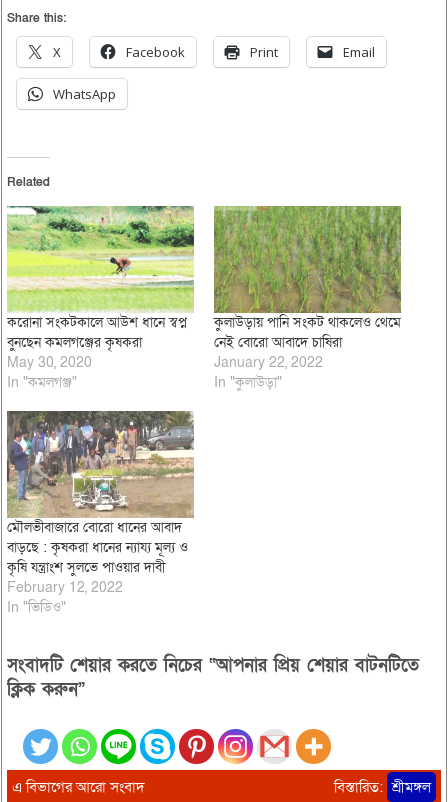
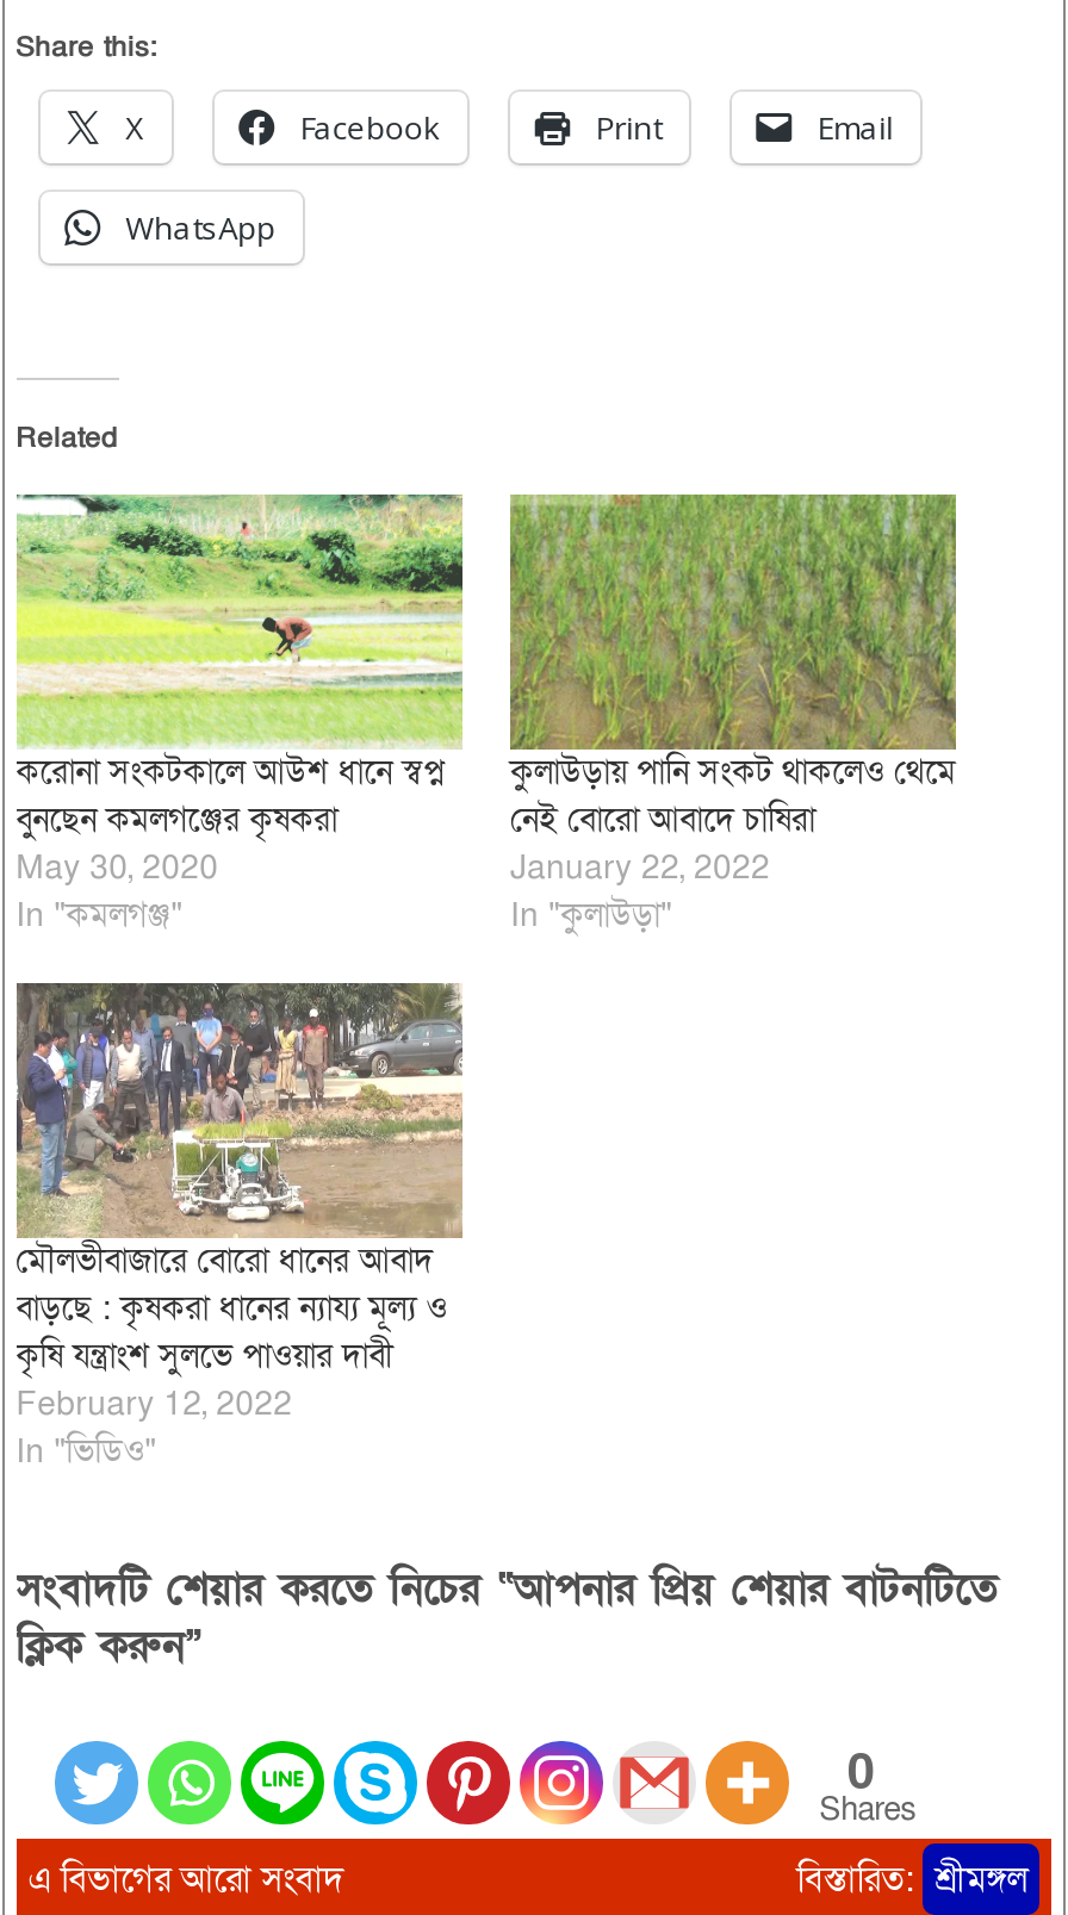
+ 0
+ Shares
